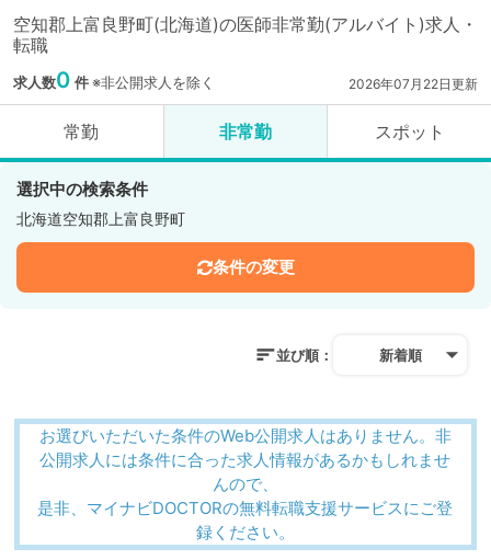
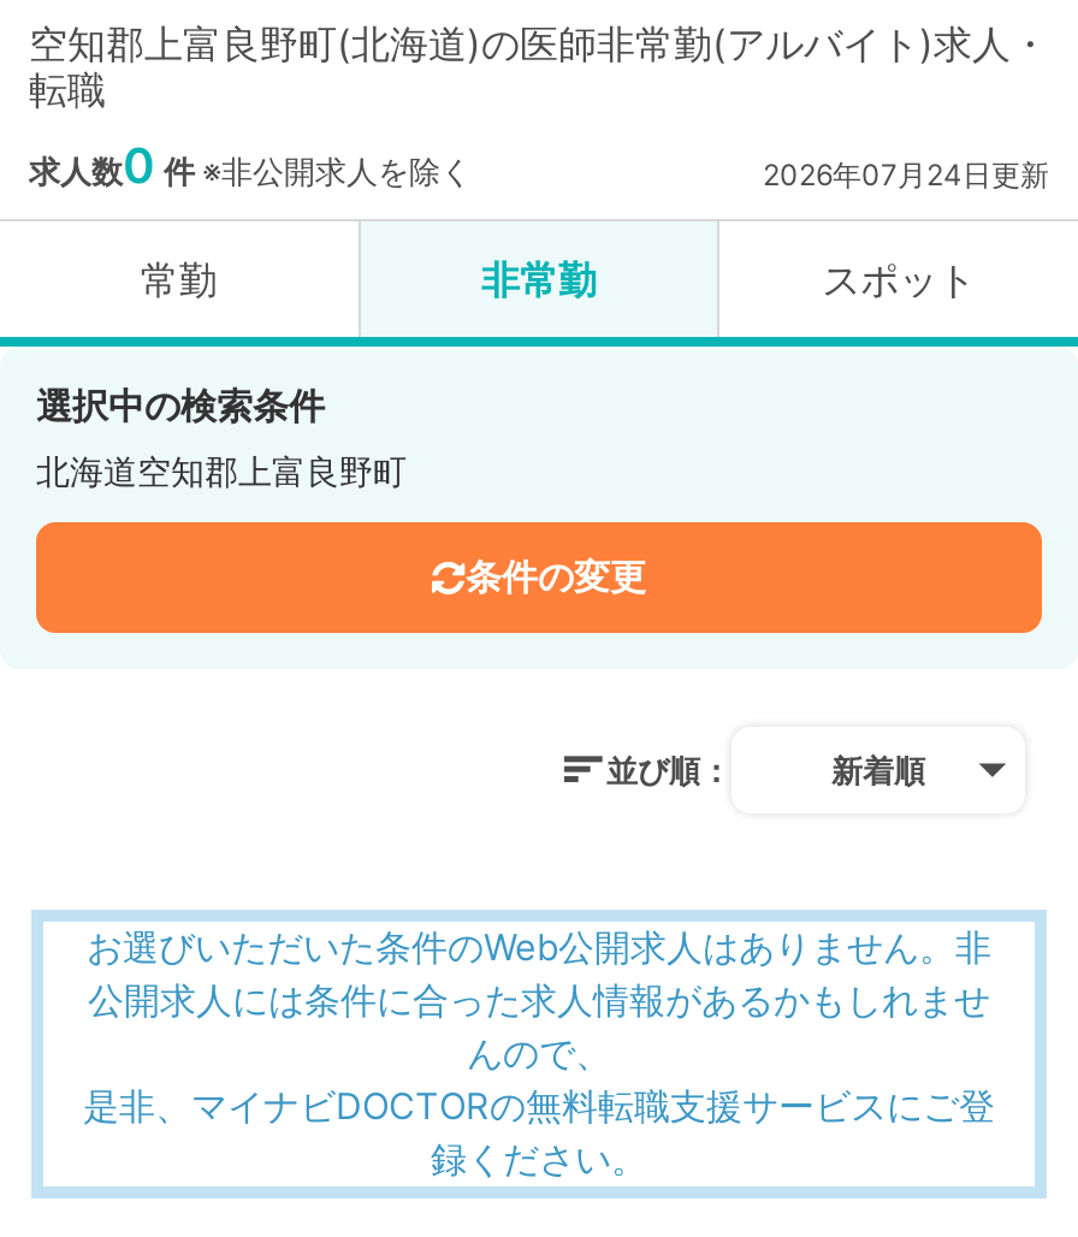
- 2026年07月22日更新
+ 2026年07月24日更新
